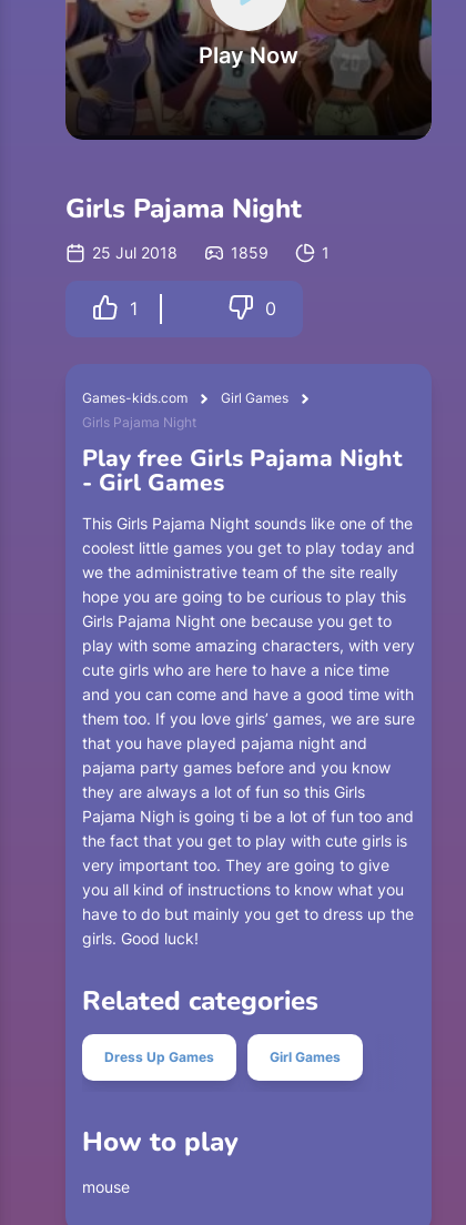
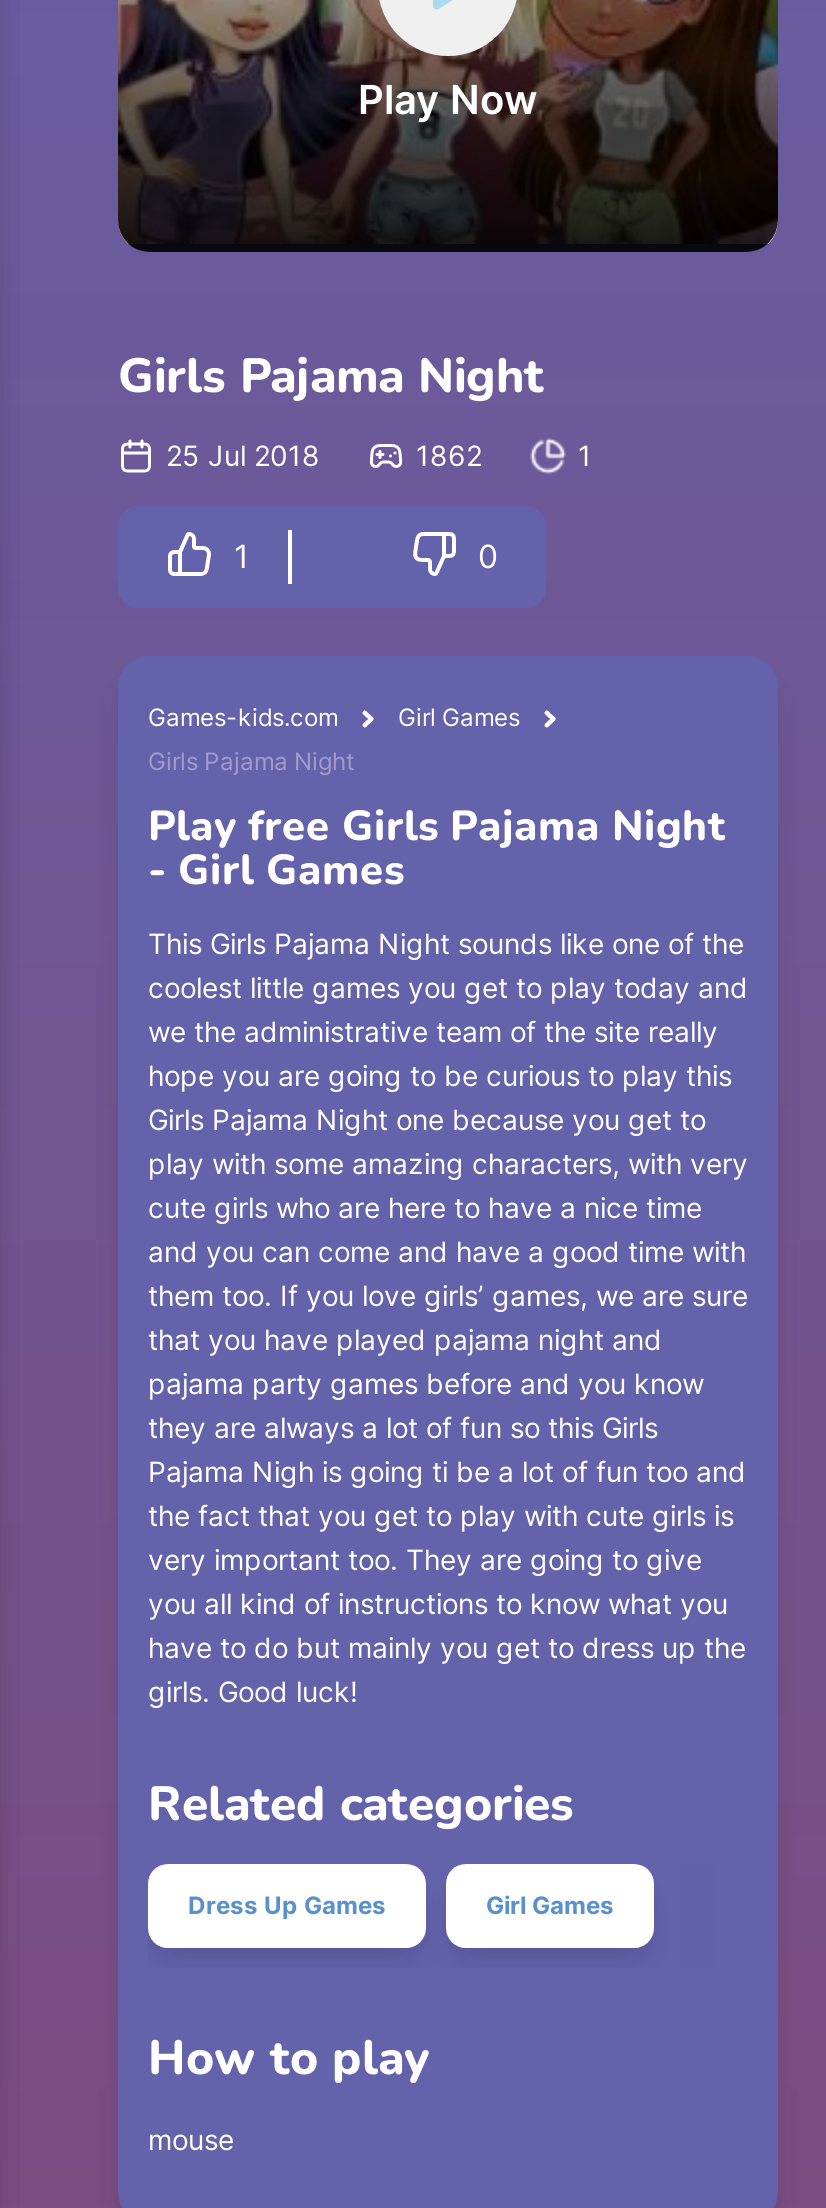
- 1859
+ 1862
